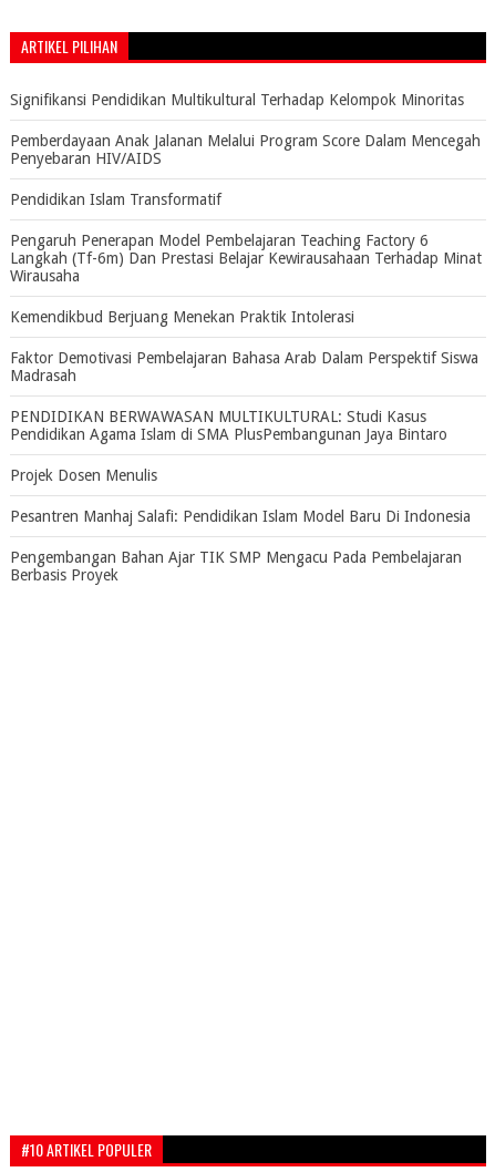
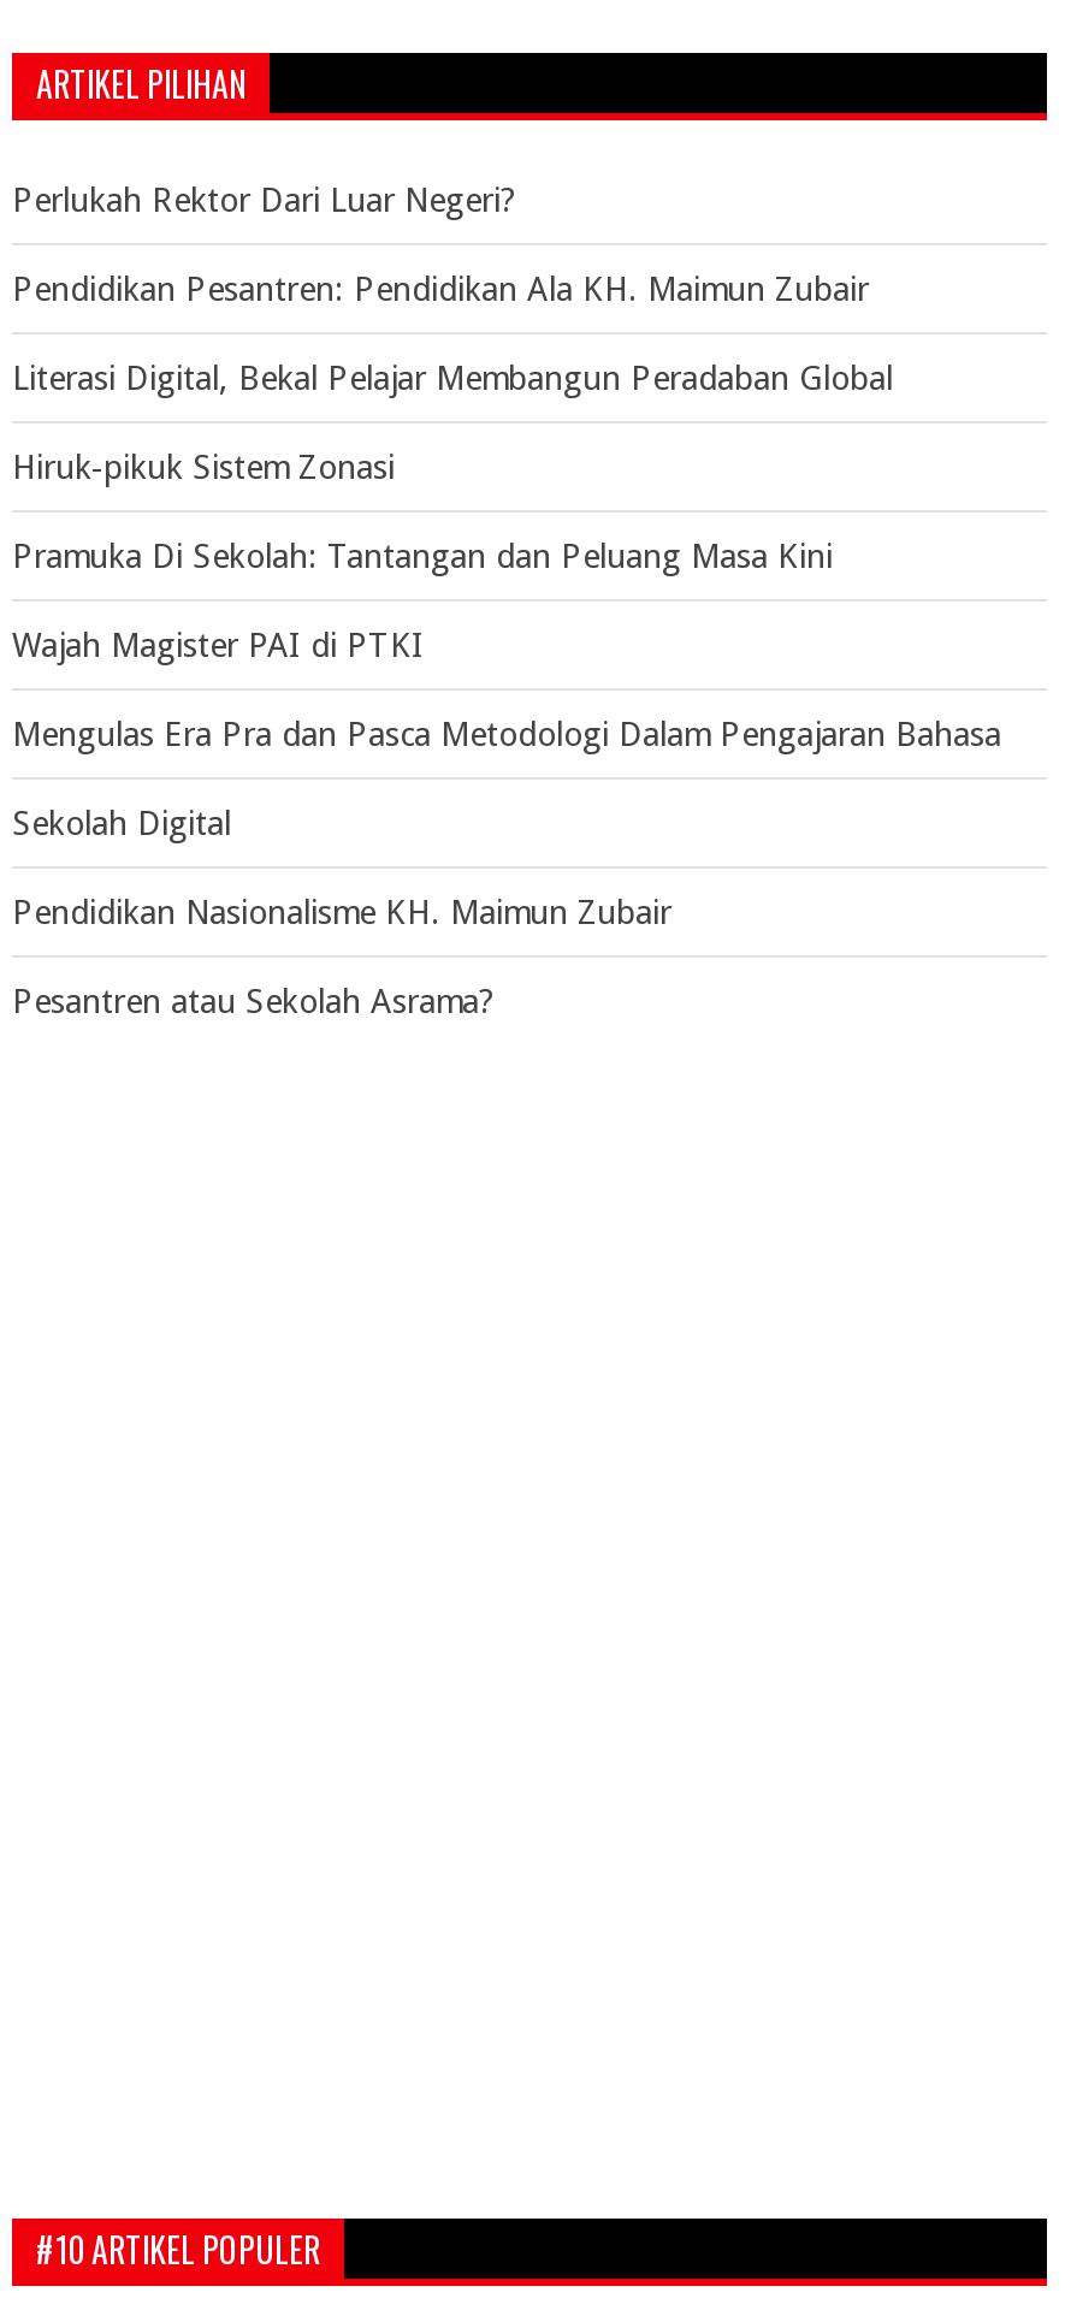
- Signifikansi Pendidikan Multikultural Terhadap Kelompok Minoritas
+ Perlukah Rektor Dari Luar Negeri?

- Pemberdayaan Anak Jalanan Melalui Program Score Dalam Mencegah
- Penyebaran HIV/AIDS
+ Pendidikan Pesantren: Pendidikan Ala KH. Maimun Zubair

- Pendidikan Islam Transformatif
+ Literasi Digital, Bekal Pelajar Membangun Peradaban Global

- Pengaruh Penerapan Model Pembelajaran Teaching Factory 6
- Langkah (Tf-6m) Dan Prestasi Belajar Kewirausahaan Terhadap Minat
- Wirausaha
+ Hiruk-pikuk Sistem Zonasi

- Kemendikbud Berjuang Menekan Praktik Intolerasi
+ Pramuka Di Sekolah: Tantangan dan Peluang Masa Kini

- Faktor Demotivasi Pembelajaran Bahasa Arab Dalam Perspektif Siswa
- Madrasah
+ Wajah Magister PAI di PTKI

- PENDIDIKAN BERWAWASAN MULTIKULTURAL: Studi Kasus
- Pendidikan Agama Islam di SMA PlusPembangunan Jaya Bintaro
+ Mengulas Era Pra dan Pasca Metodologi Dalam Pengajaran Bahasa

- Projek Dosen Menulis
+ Sekolah Digital

- Pesantren Manhaj Salafi: Pendidikan Islam Model Baru Di Indonesia
+ Pendidikan Nasionalisme KH. Maimun Zubair

- Pengembangan Bahan Ajar TIK SMP Mengacu Pada Pembelajaran
- Berbasis Proyek
+ Pesantren atau Sekolah Asrama?
